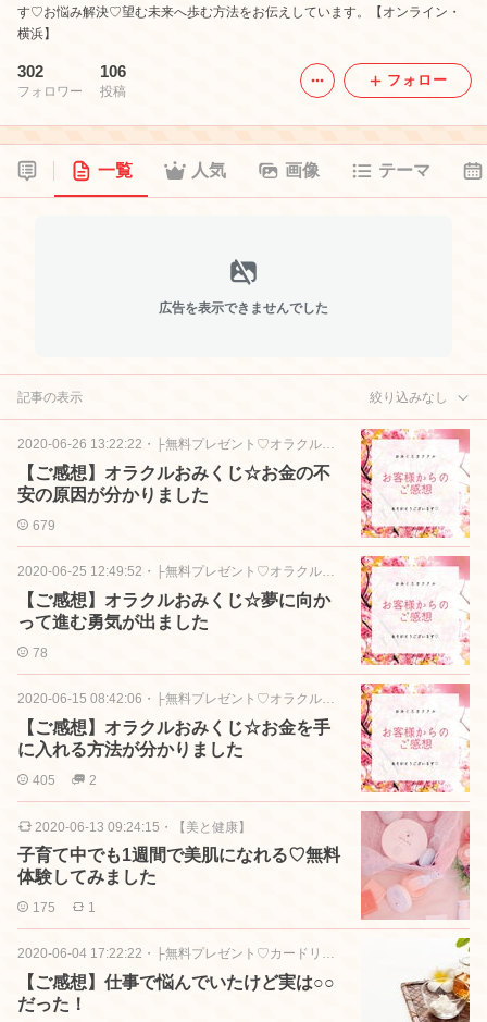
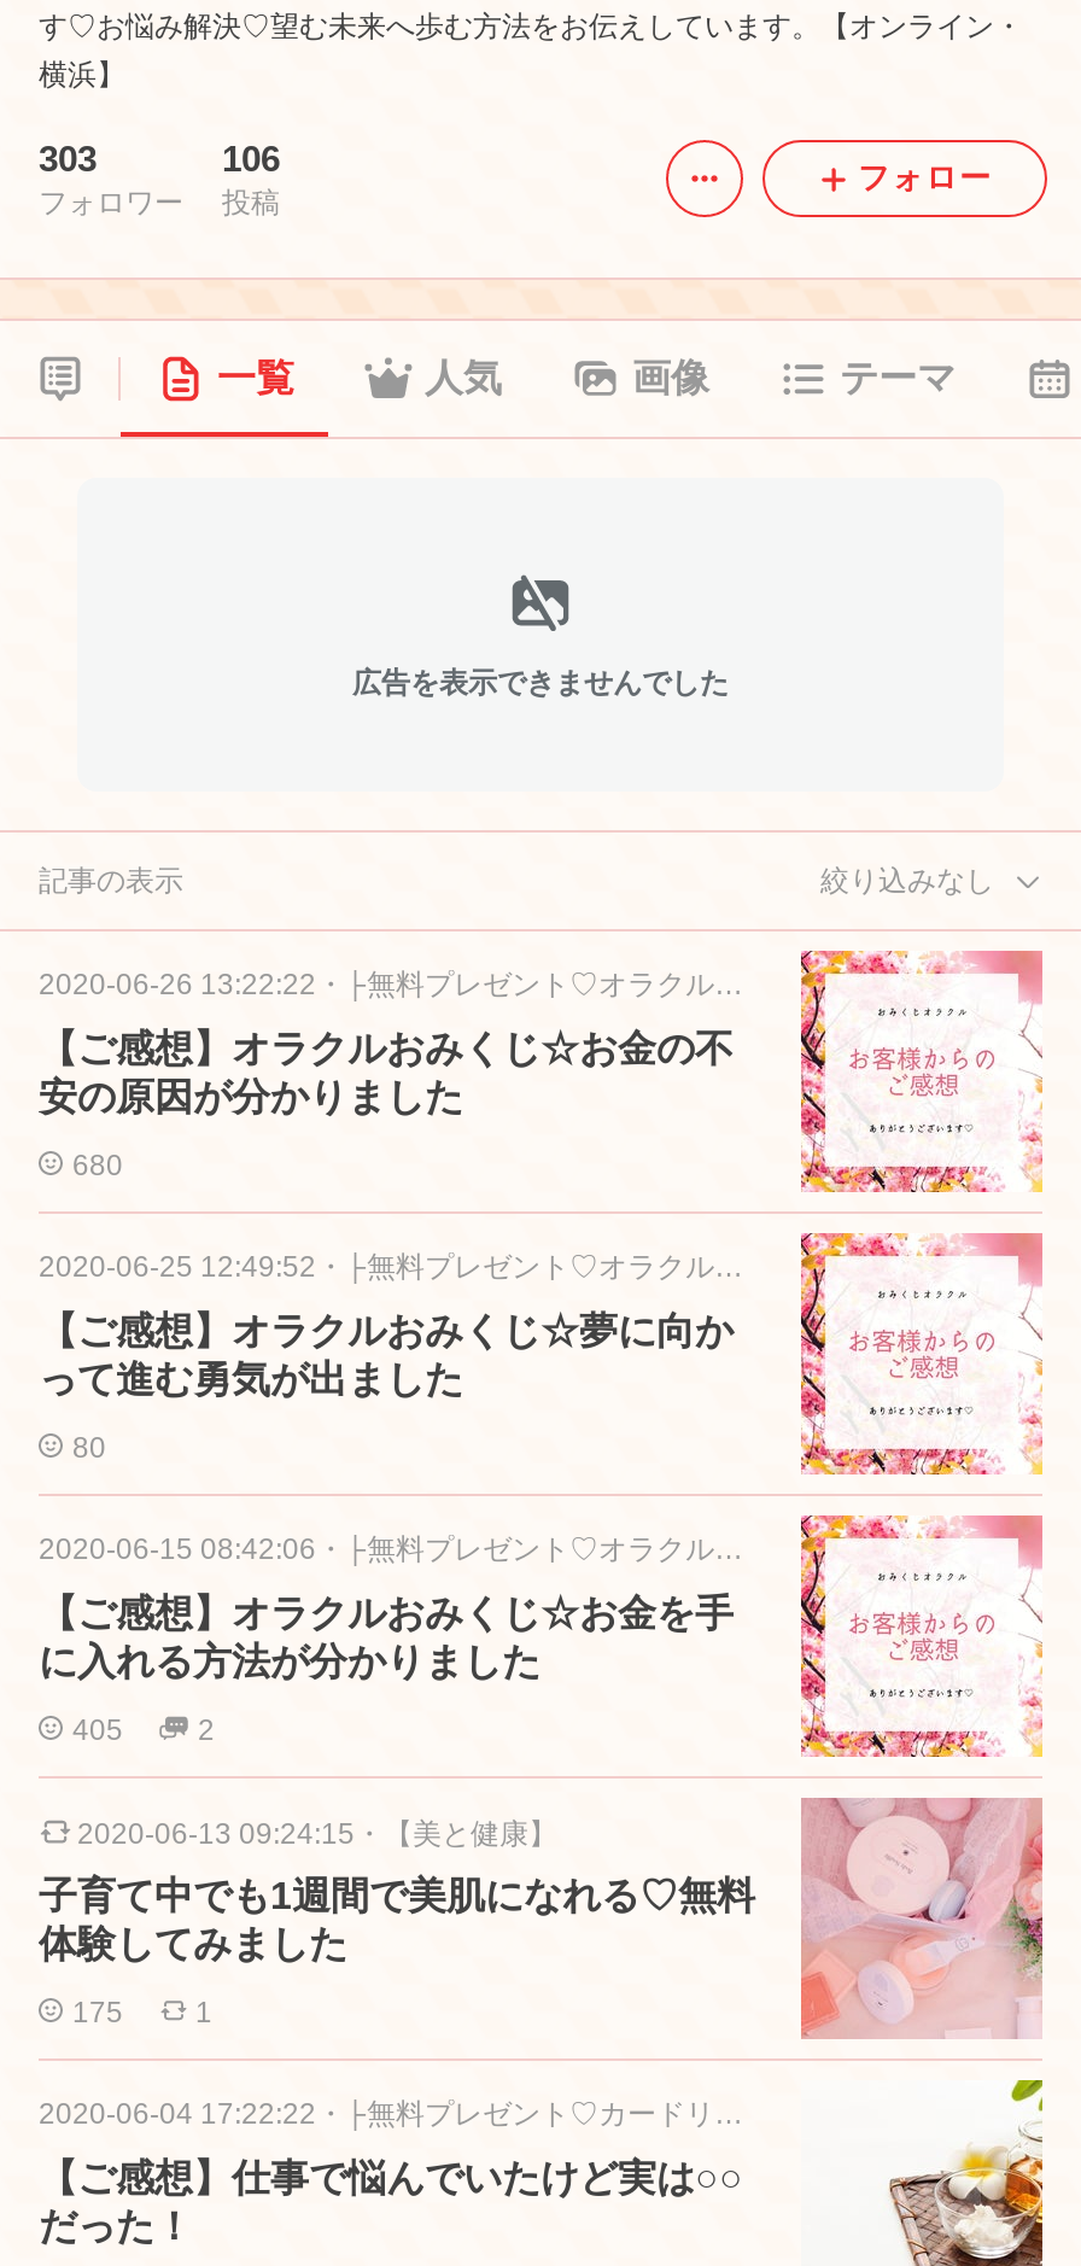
- 302
+ 303

- 679
+ 680

- 78
+ 80
